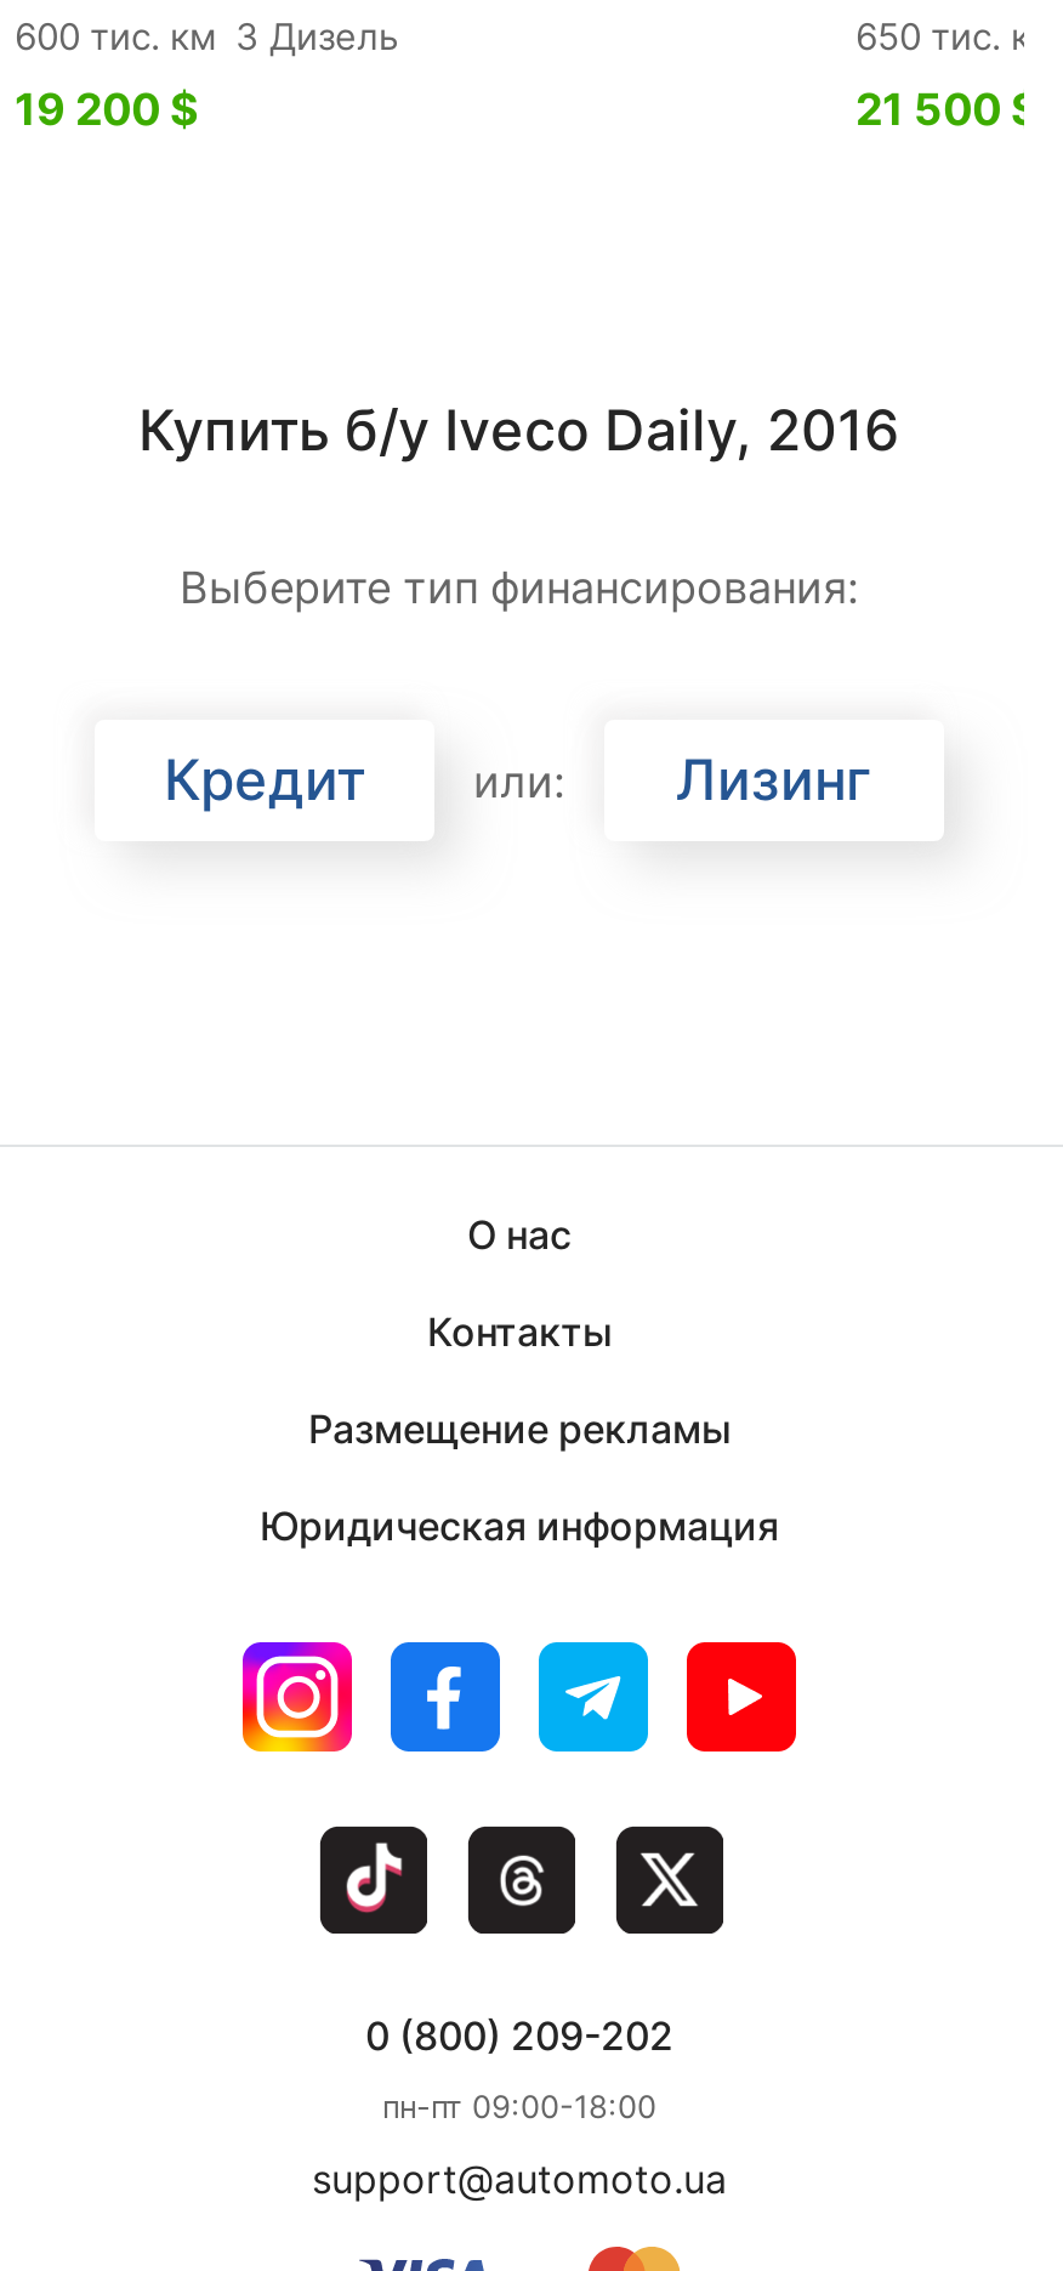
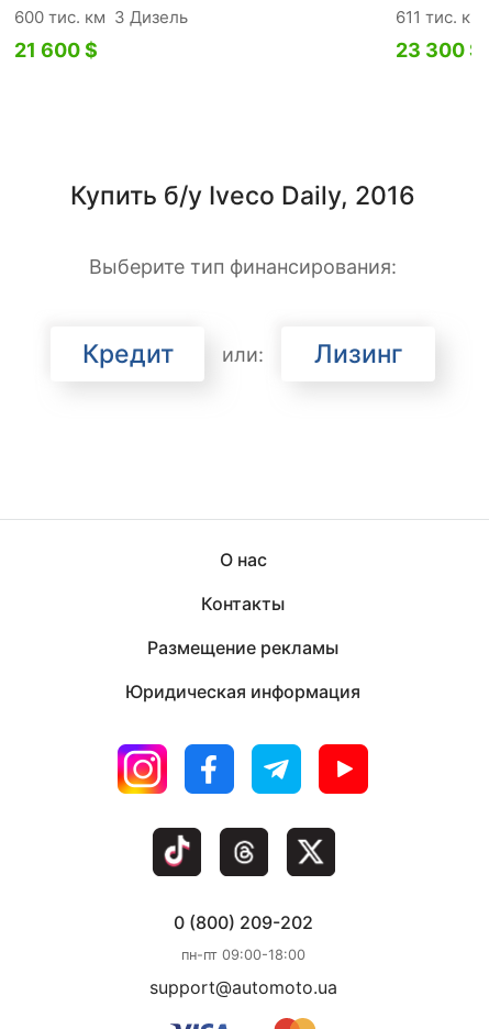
- 650 тис. км
+ 611 тис. км

- 19 200 $
+ 21 600 $

- 21 500 $
+ 23 300 $
